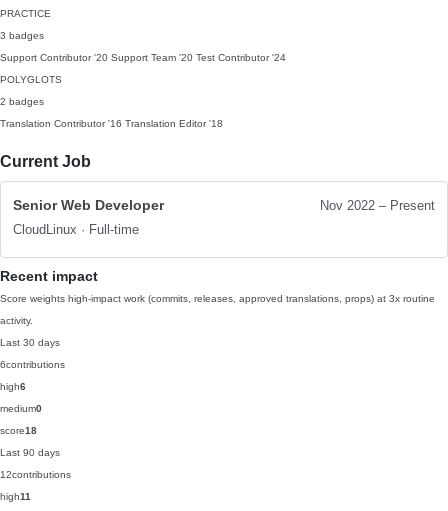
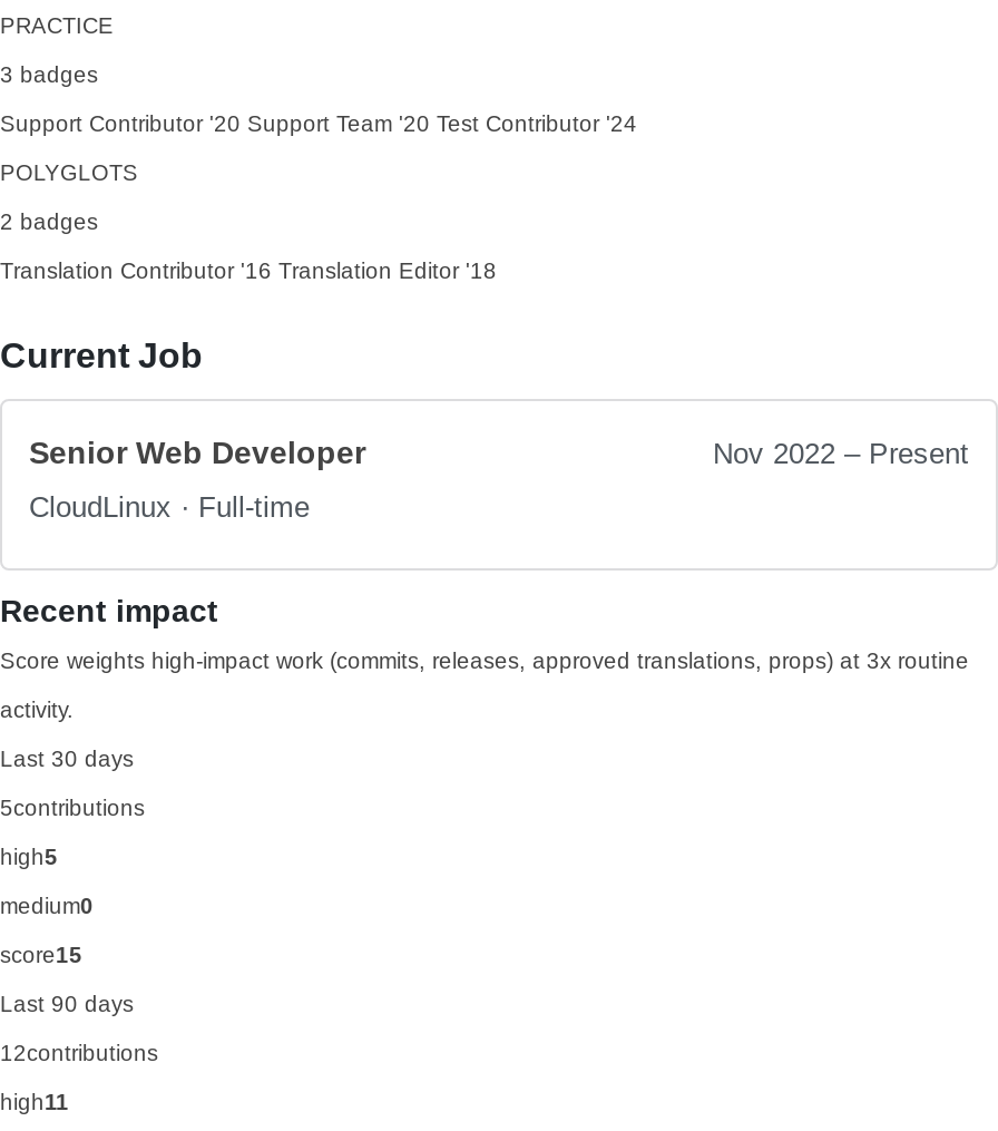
- 6contributions
+ 5contributions

- high6
+ high5

- score18
+ score15
